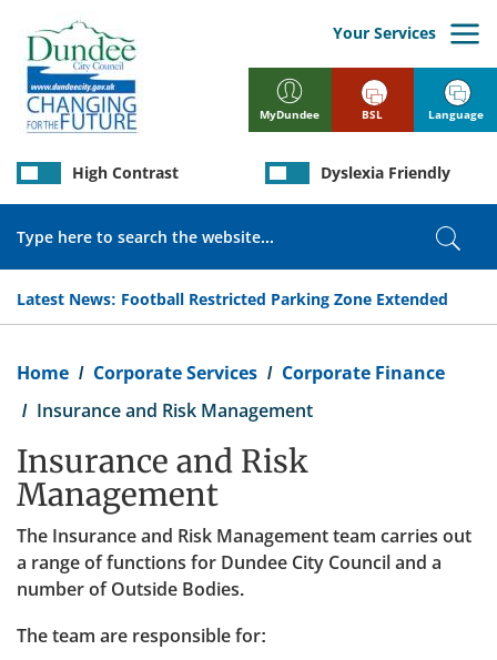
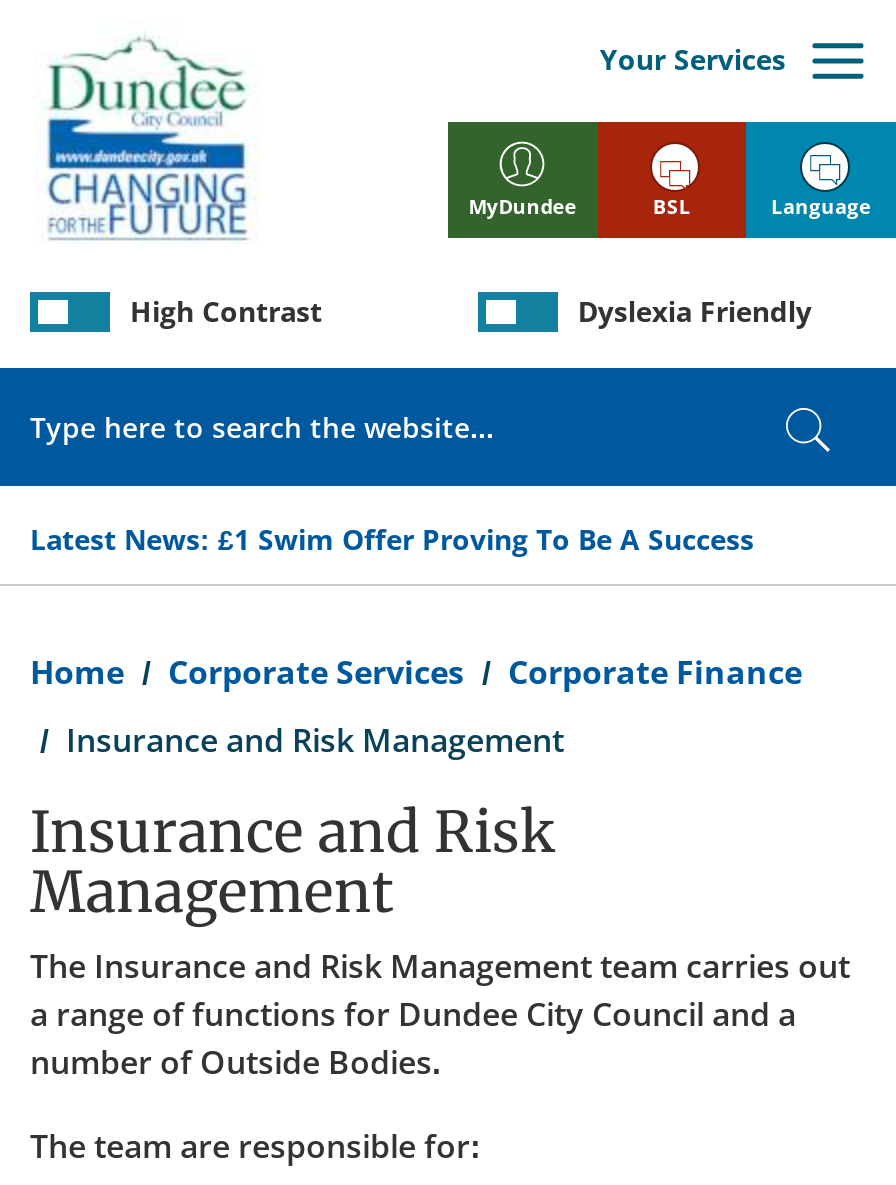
- Latest News: Football Restricted Parking Zone Extended
+ Latest News: £1 Swim Offer Proving To Be A Success
